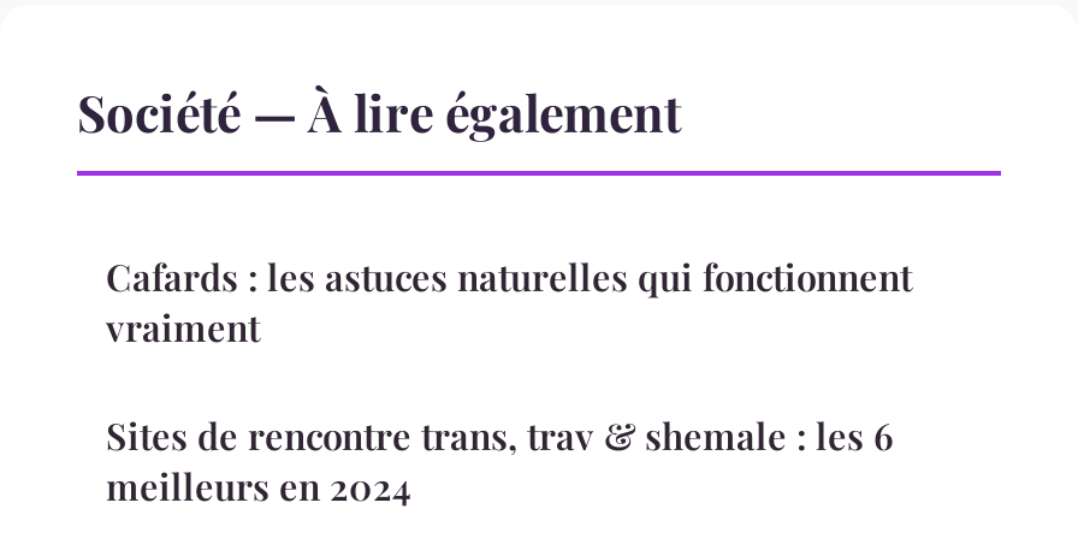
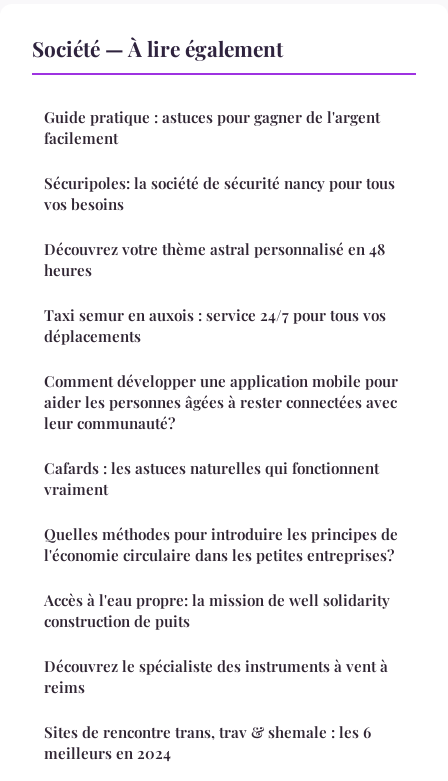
+ Guide pratique : astuces pour gagner de l'argent
+ facilement
+ Sécuripoles: la société de sécurité nancy pour tous
+ vos besoins
+ Découvrez votre thème astral personnalisé en 48
+ heures
+ Taxi semur en auxois : service 24/7 pour tous vos
+ déplacements
+ Comment développer une application mobile pour
+ aider les personnes âgées à rester connectées avec
+ leur communauté?

+ Quelles méthodes pour introduire les principes de
+ l'économie circulaire dans les petites entreprises?
+ Accès à l'eau propre: la mission de well solidarity
+ construction de puits
+ Découvrez le spécialiste des instruments à vent à
+ reims
